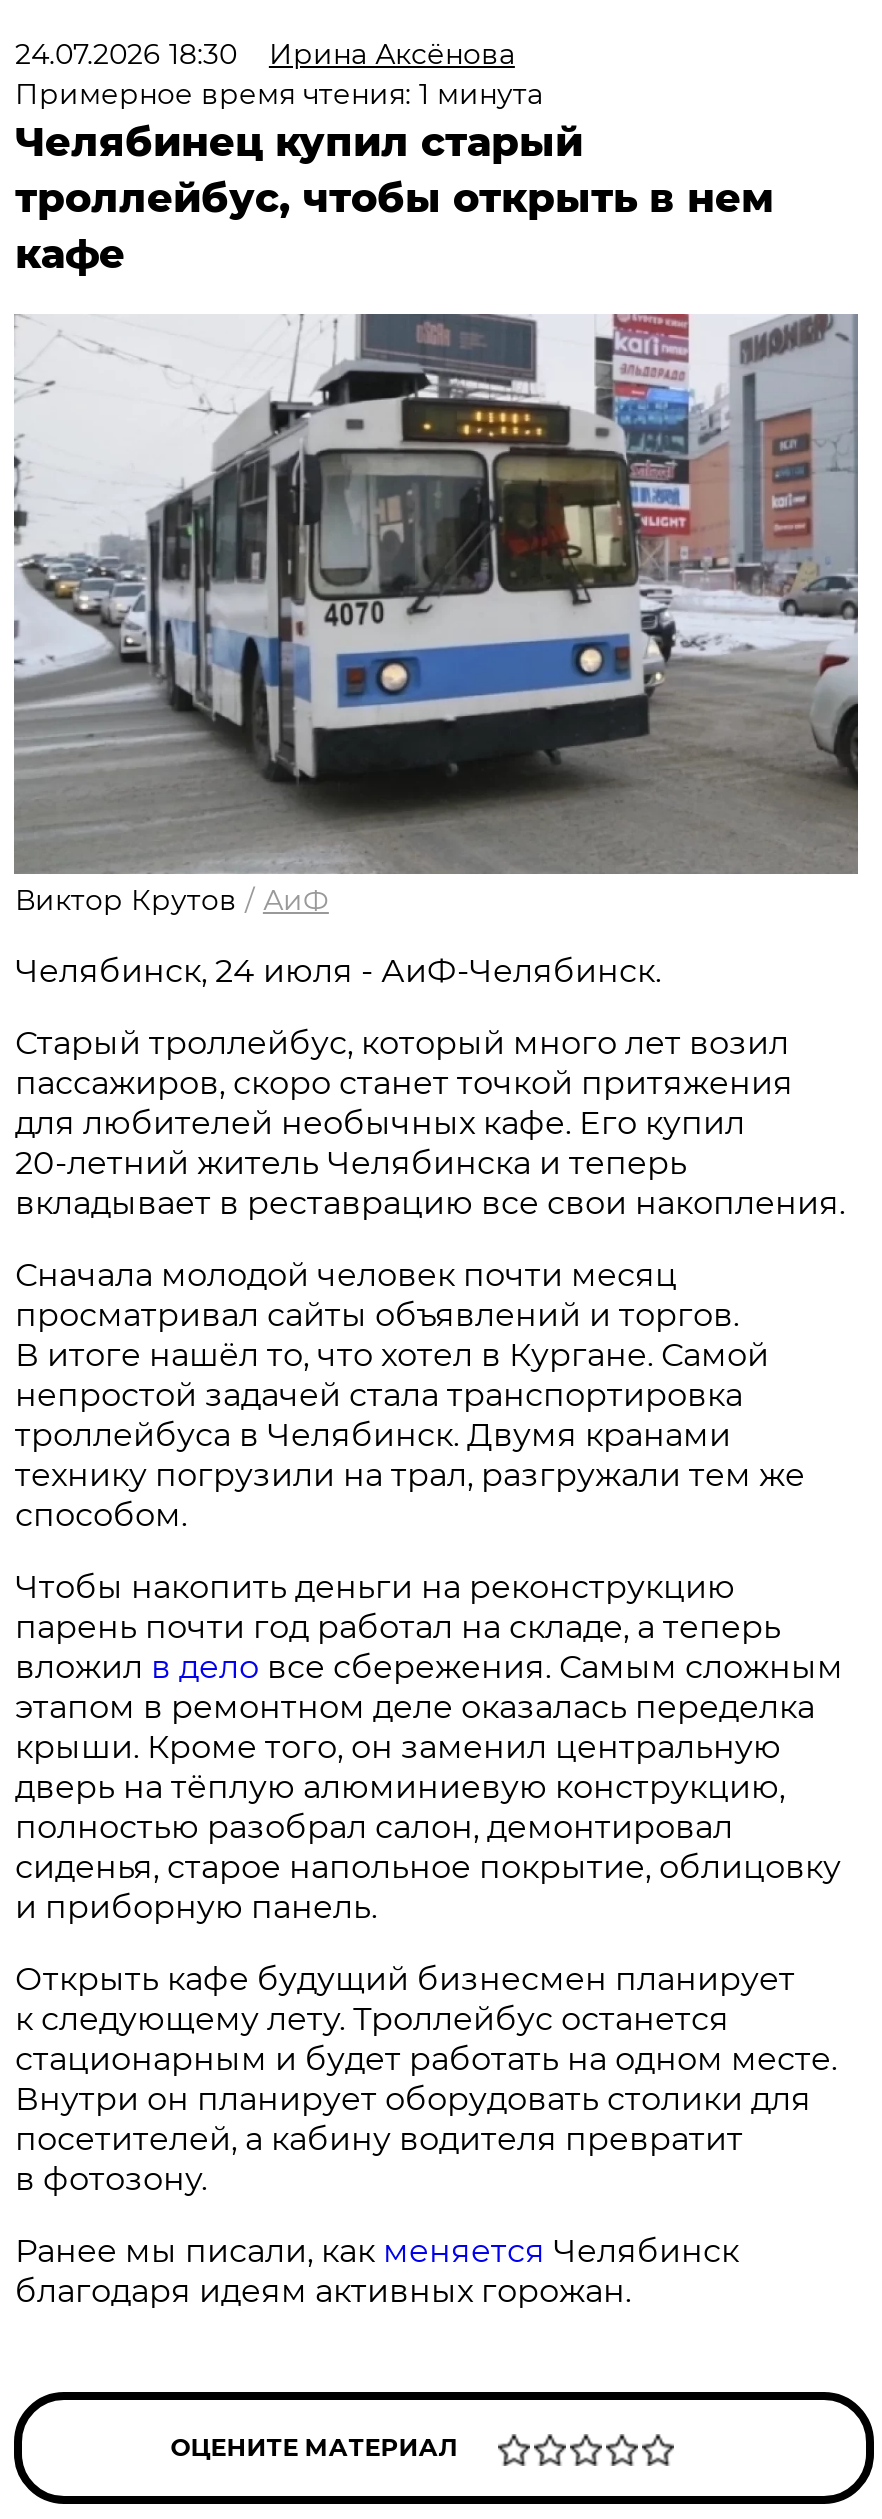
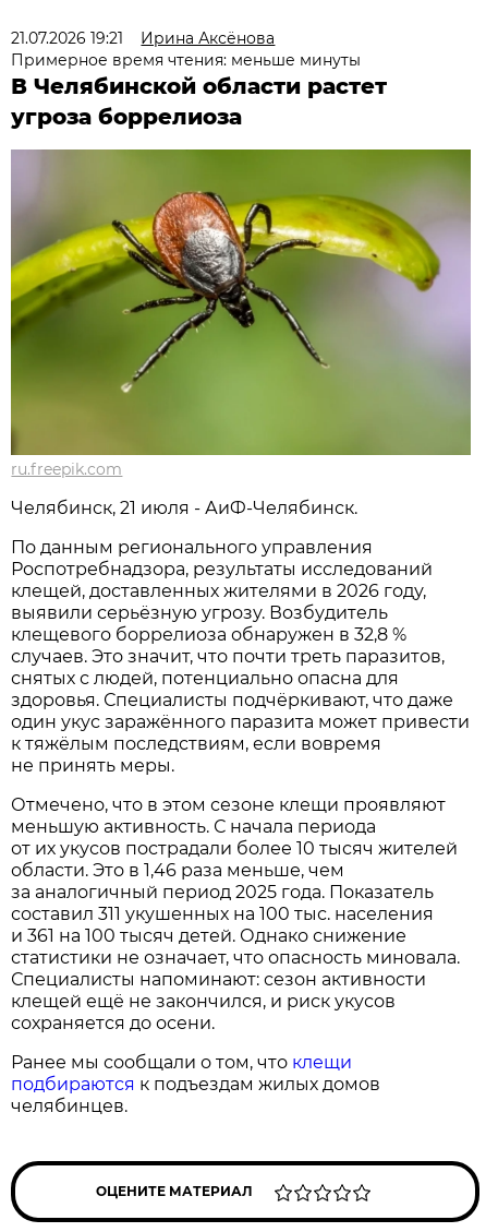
- 24.07.2026 18:30 Ирина Аксёнова
+ 21.07.2026 19:21 Ирина Аксёнова

- Примерное время чтения: 1 минута
- Челябинец купил старый
- троллейбус, чтобы открыть в нем
- кафе
+ Примерное время чтения: меньше минуты
+ В Челябинской области растет
+ угроза боррелиоза

- [image]
- Виктор Крутов / АиФ
- Челябинск, 24 июля - АиФ-Челябинск.
- Старый троллейбус, который много лет возил
- пассажиров, скоро станет точкой притяжения
- для любителей необычных кафе. Его купил
- 20‑летний житель Челябинска и теперь
- вкладывает в реставрацию все свои накопления.
- Сначала молодой человек почти месяц
- просматривал сайты объявлений и торгов.
- В итоге нашёл то, что хотел в Кургане. Самой
- непростой задачей стала транспортировка
- троллейбуса в Челябинск. Двумя кранами
- технику погрузили на трал, разгружали тем же
- способом.
- Чтобы накопить деньги на реконструкцию
- парень почти год работал на складе, а теперь
- вложил в дело все сбережения. Самым сложным
- этапом в ремонтном деле оказалась переделка
- крыши. Кроме того, он заменил центральную
- дверь на тёплую алюминиевую конструкцию,
- полностью разобрал салон, демонтировал
- сиденья, старое напольное покрытие, облицовку
- и приборную панель.
- Открыть кафе будущий бизнесмен планирует
- к следующему лету. Троллейбус останется
- стационарным и будет работать на одном месте.
- Внутри он планирует оборудовать столики для
- посетителей, а кабину водителя превратит
- в фотозону.
- Ранее мы писали, как меняется Челябинск
- благодаря идеям активных горожан.
+ [image]
+ ru.freepik.com
+ Челябинск, 21 июля - АиФ-Челябинск.
+ По данным регионального управления
+ Роспотребнадзора, результаты исследований
+ клещей, доставленных жителями в 2026 году,
+ выявили серьёзную угрозу. Возбудитель
+ клещевого боррелиоза обнаружен в 32,8 %
+ случаев. Это значит, что почти треть паразитов,
+ снятых с людей, потенциально опасна для
+ здоровья. Специалисты подчёркивают, что даже
+ один укус заражённого паразита может привести
+ к тяжёлым последствиям, если вовремя
+ не принять меры.
+ Отмечено, что в этом сезоне клещи проявляют
+ меньшую активность. С начала периода
+ от их укусов пострадали более 10 тысяч жителей
+ области. Это в 1,46 раза меньше, чем
+ за аналогичный период 2025 года. Показатель
+ составил 311 укушенных на 100 тыс. населения
+ и 361 на 100 тысяч детей. Однако снижение
+ статистики не означает, что опасность миновала.
+ Специалисты напоминают: сезон активности
+ клещей ещё не закончился, и риск укусов
+ сохраняется до осени.
+ Ранее мы сообщали о том, что клещи
+ подбираются к подъездам жилых домов
+ челябинцев.
